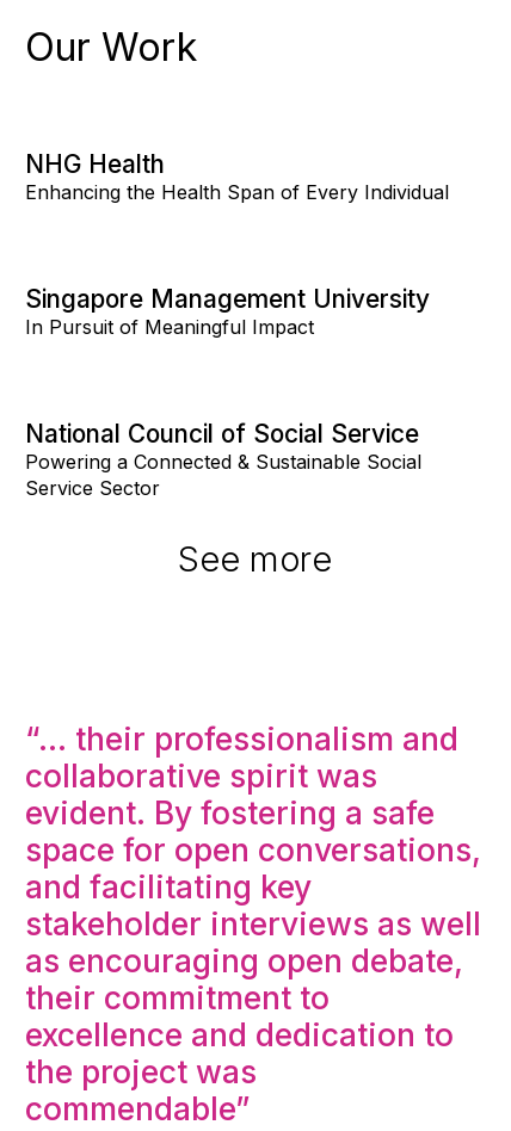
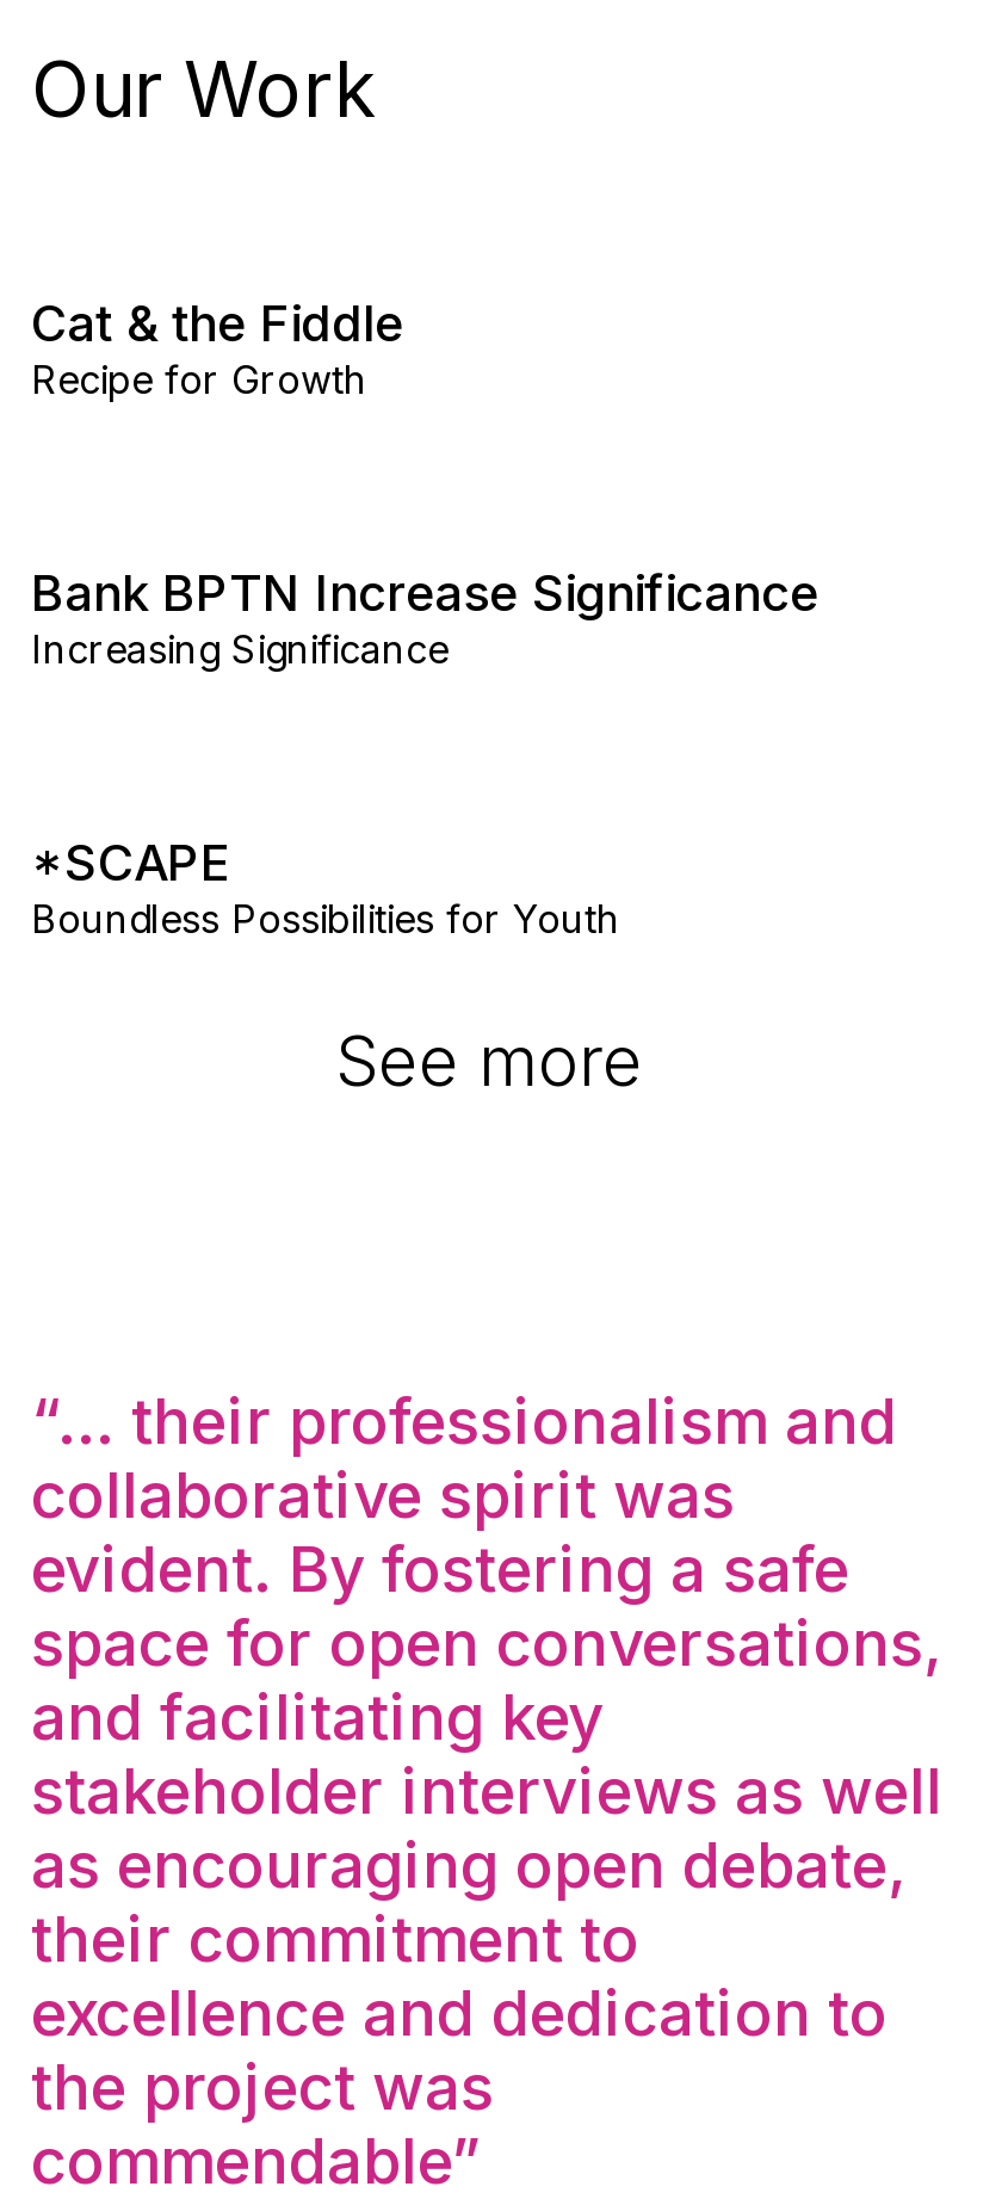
- NHG Health
- Enhancing the Health Span of Every Individual
+ Cat & the Fiddle
+ Recipe for Growth

- Singapore Management University
- In Pursuit of Meaningful Impact
+ Bank BPTN Increase Significance
+ Increasing Significance

- National Council of Social Service
- Powering a Connected & Sustainable Social
- Service Sector
+ *SCAPE
+ Boundless Possibilities for Youth
